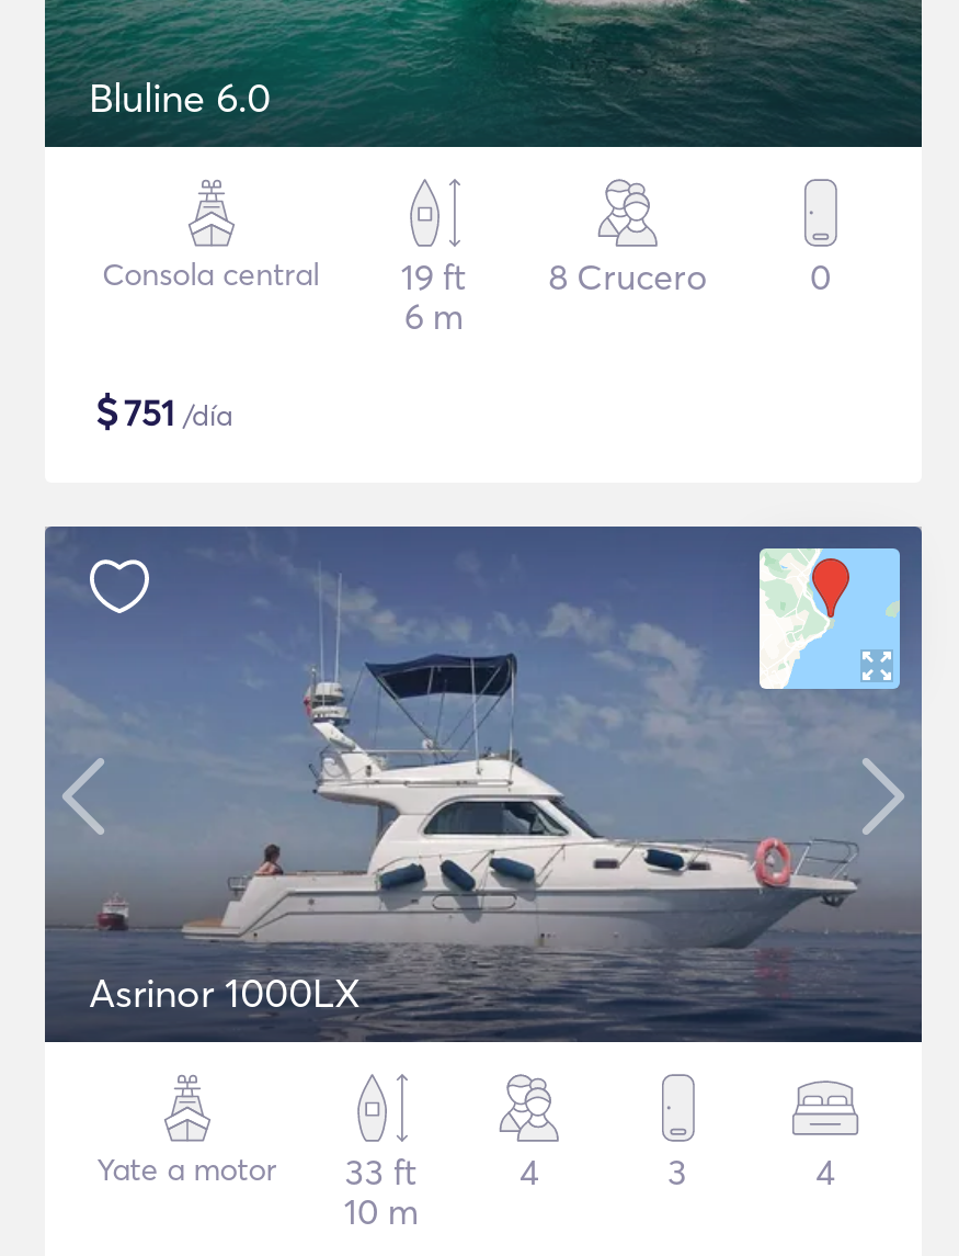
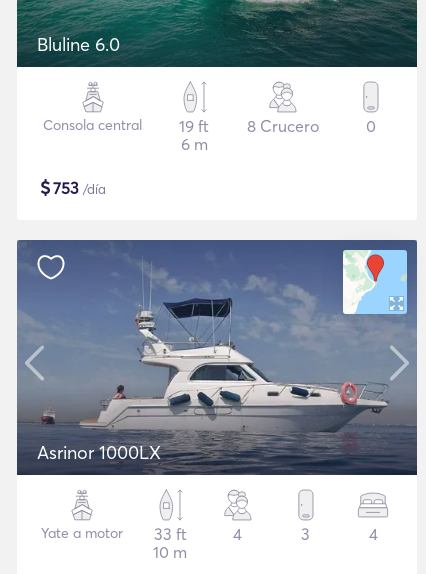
- $751 /día
+ $753 /día
